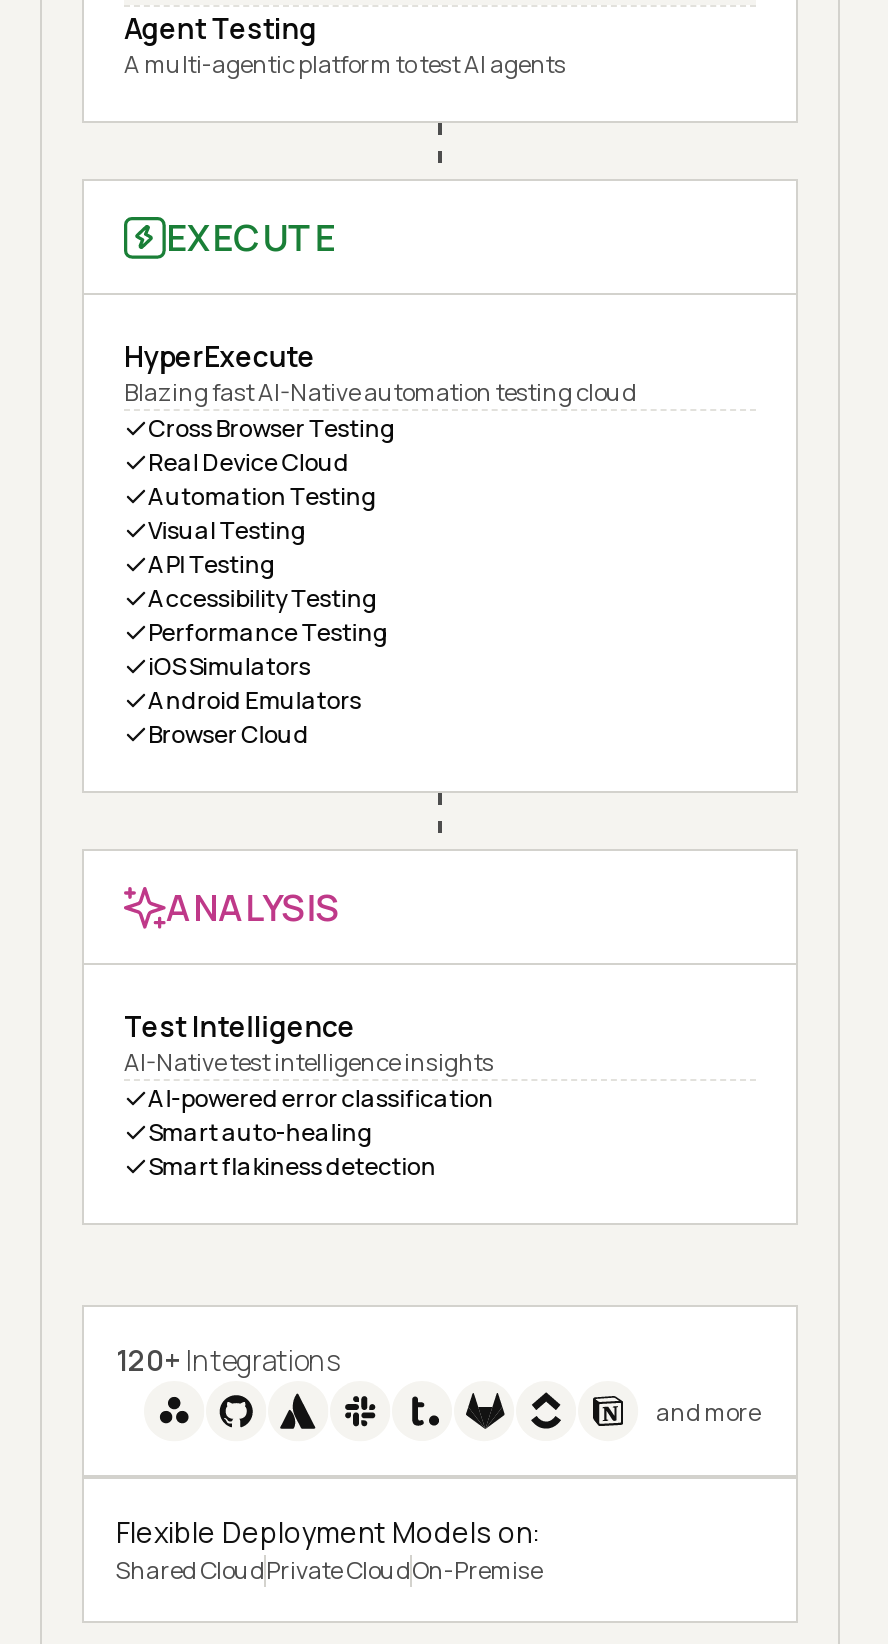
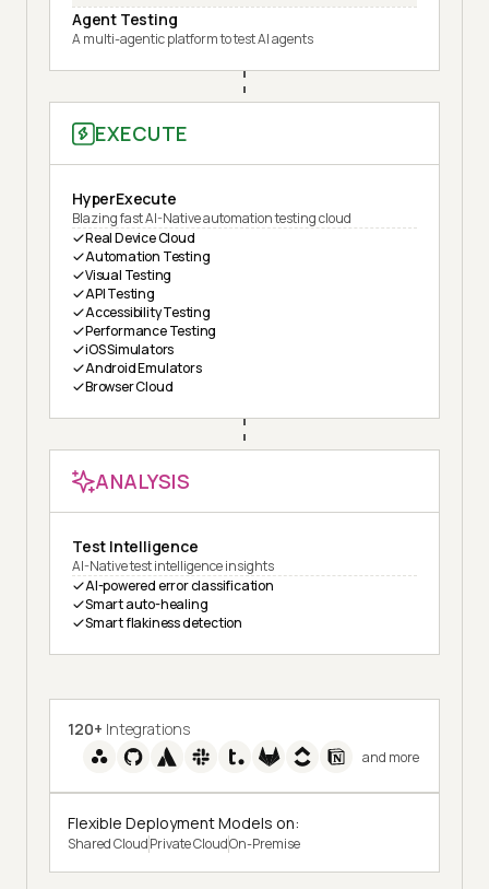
- Cross Browser Testing
